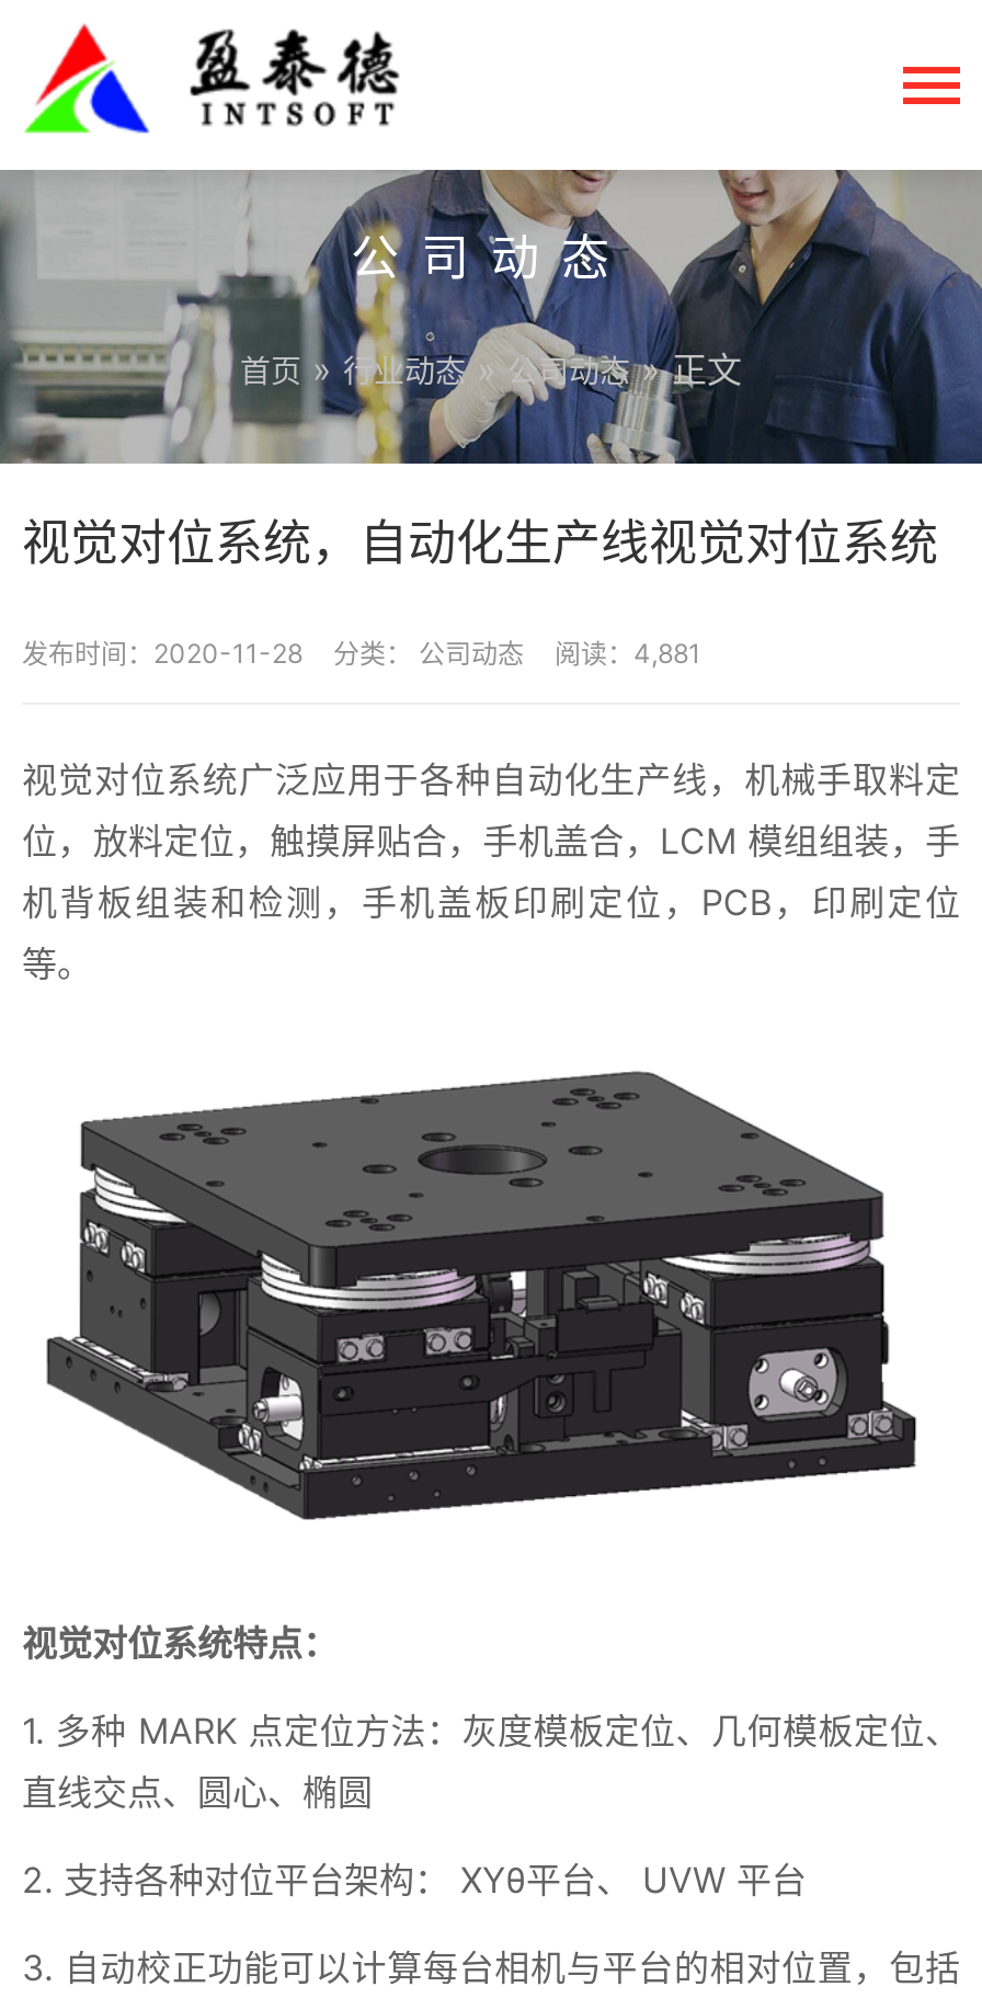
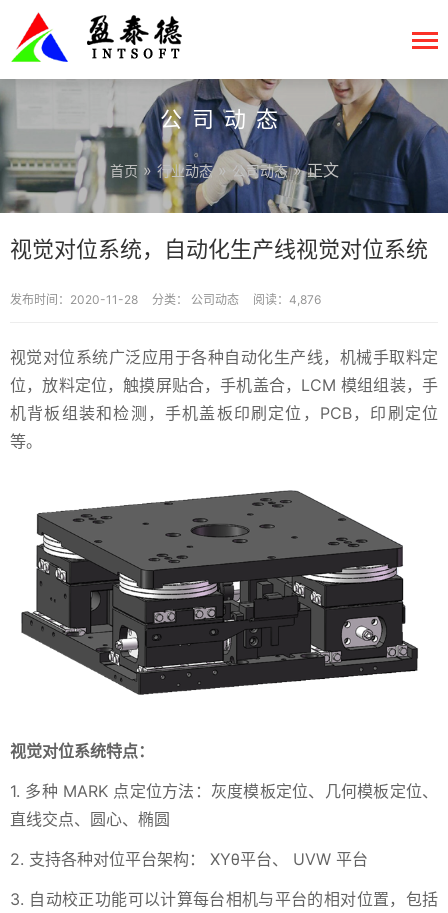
- 发布时间：2020-11-28 分类：公司动态 阅读：4,881
+ 发布时间：2020-11-28 分类：公司动态 阅读：4,876
